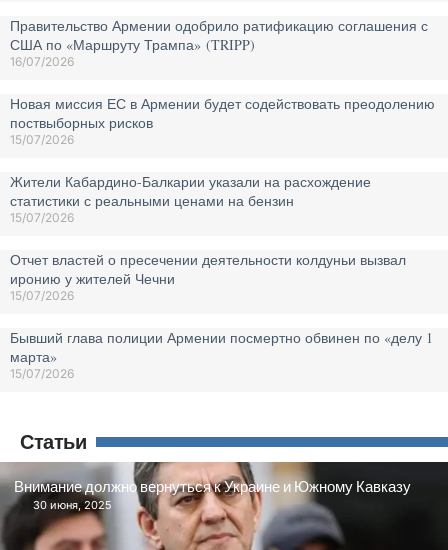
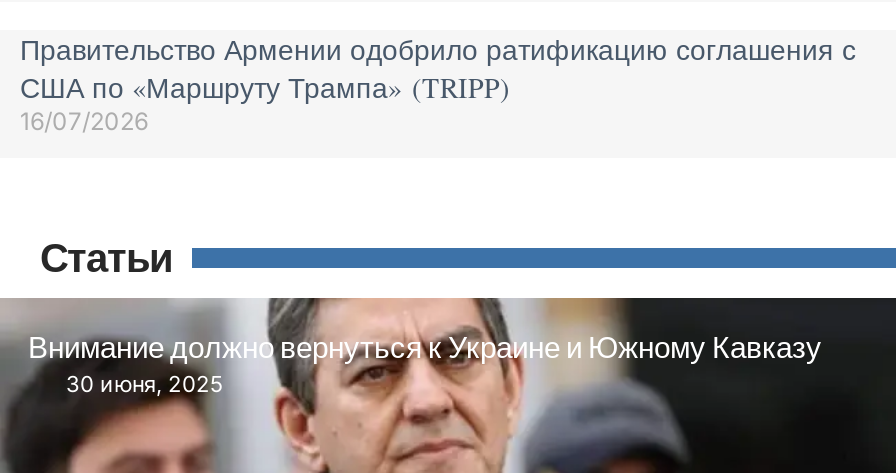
- Новая миссия ЕС в Армении будет содействовать преодолению
- поствыборных рисков
- 15/07/2026
- Жители Кабардино-Балкарии указали на расхождение
- статистики с реальными ценами на бензин
- 15/07/2026
- Отчет властей о пресечении деятельности колдуньи вызвал
- иронию у жителей Чечни
- 15/07/2026
- Бывший глава полиции Армении посмертно обвинен по «делу 1
- марта»
- 15/07/2026
